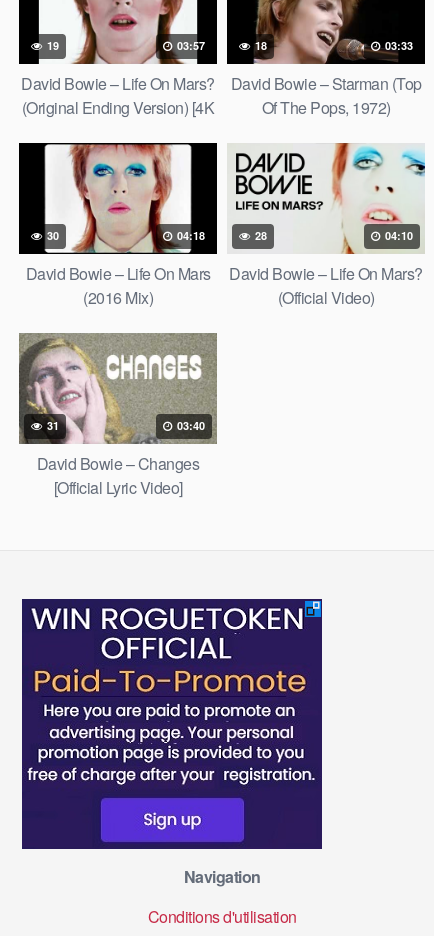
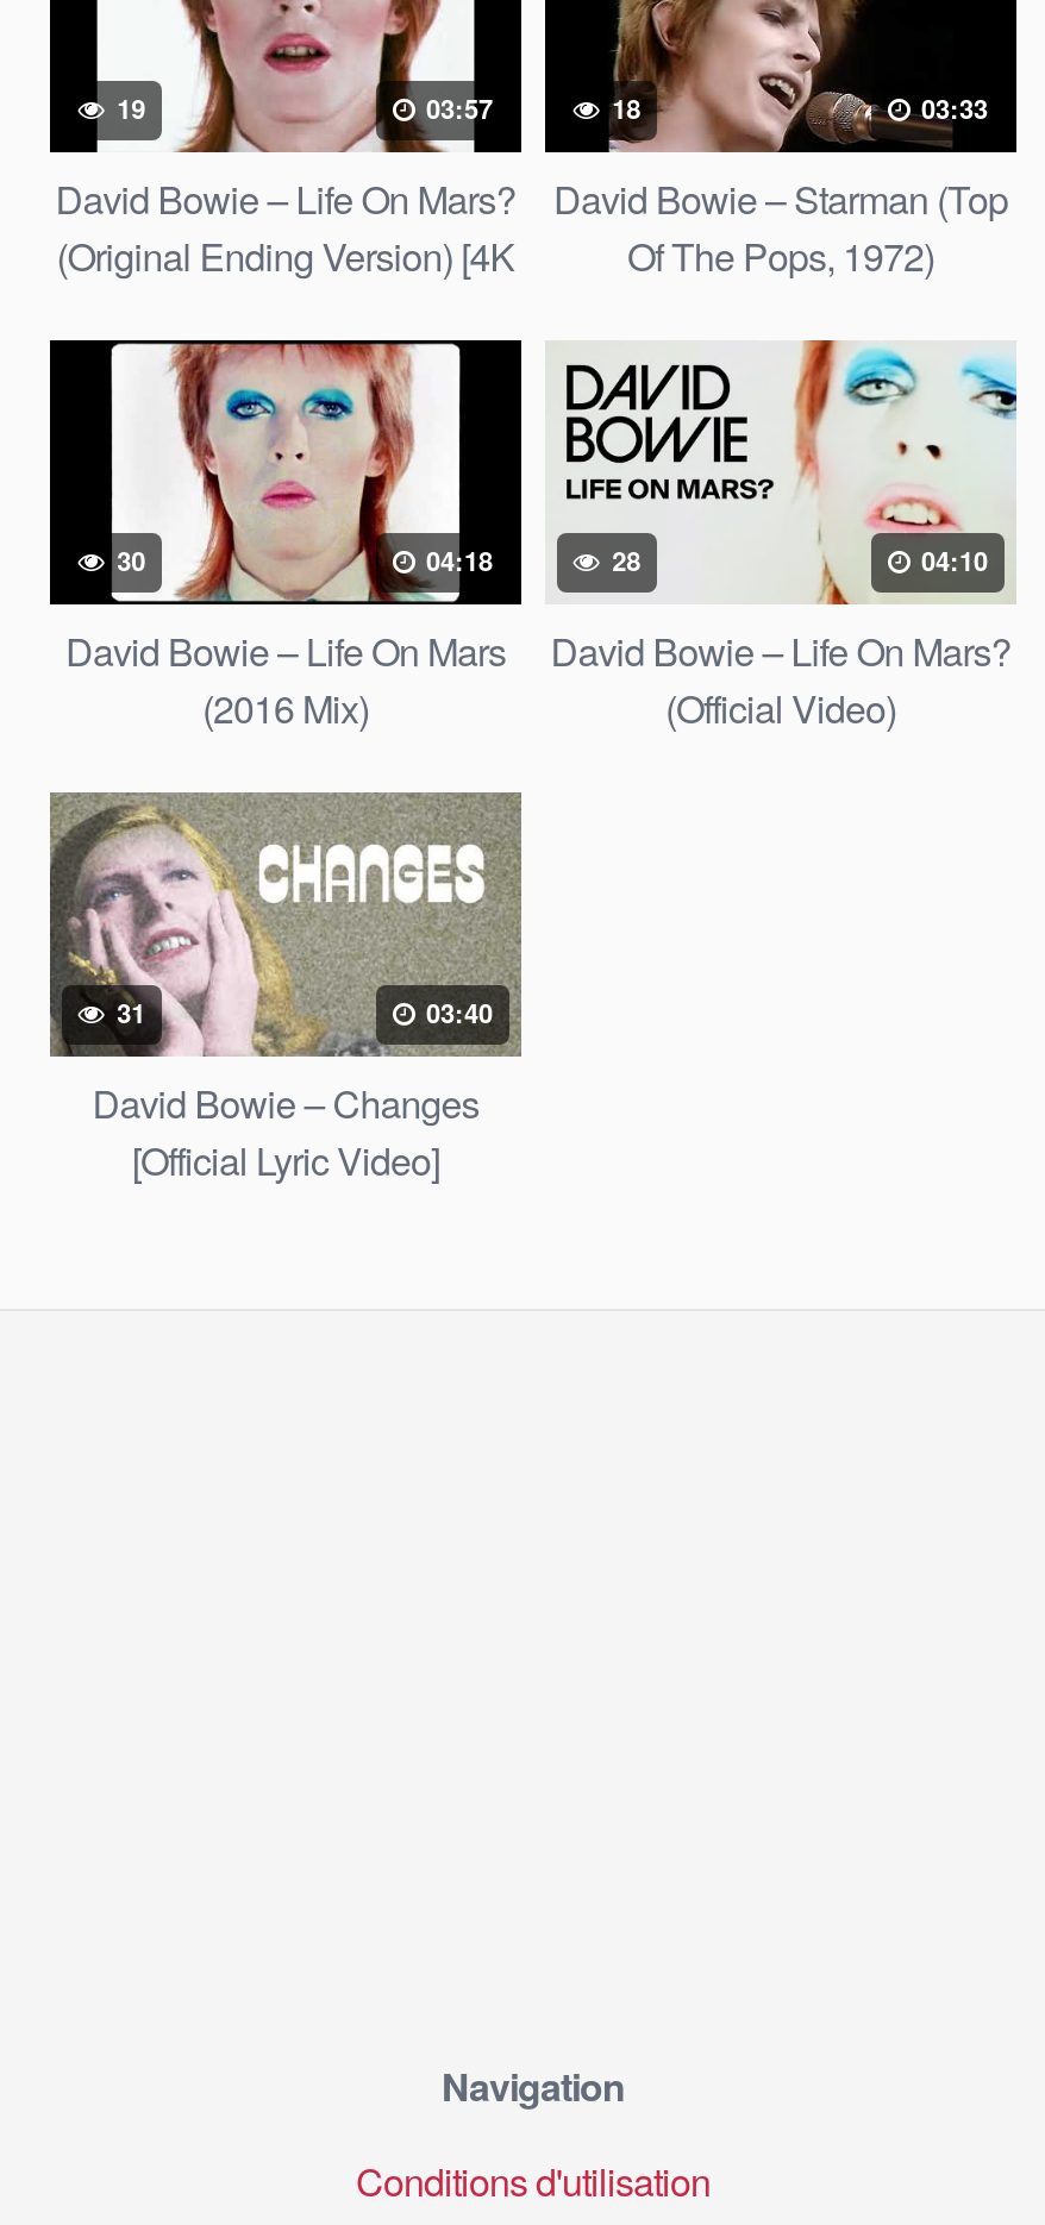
- [image]
